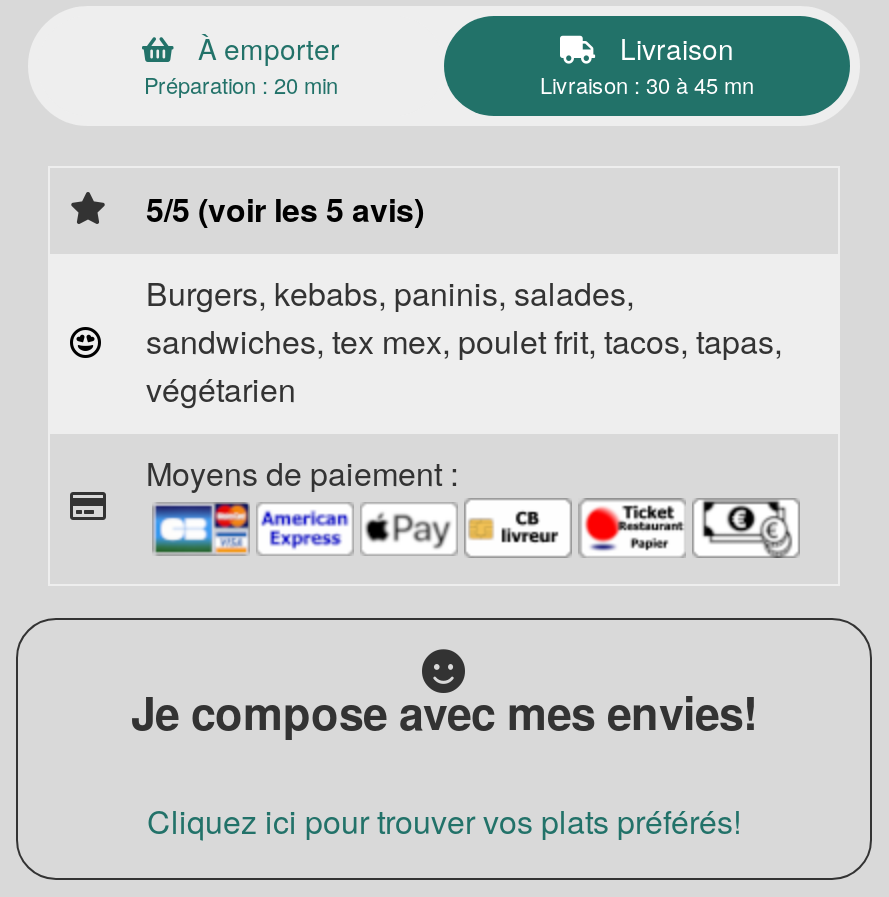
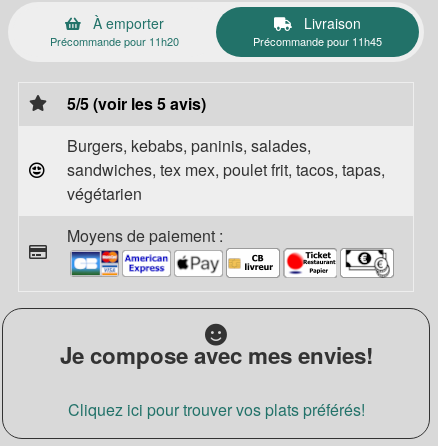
- Préparation : 20 min
+ Précommande pour 11h20

- Livraison : 30 à 45 mn
+ Précommande pour 11h45
